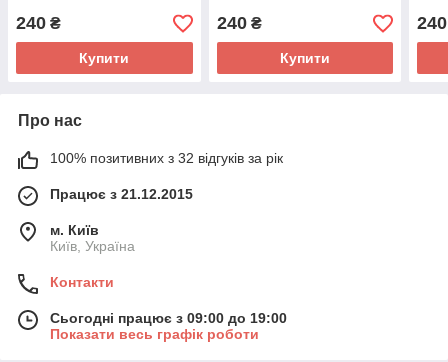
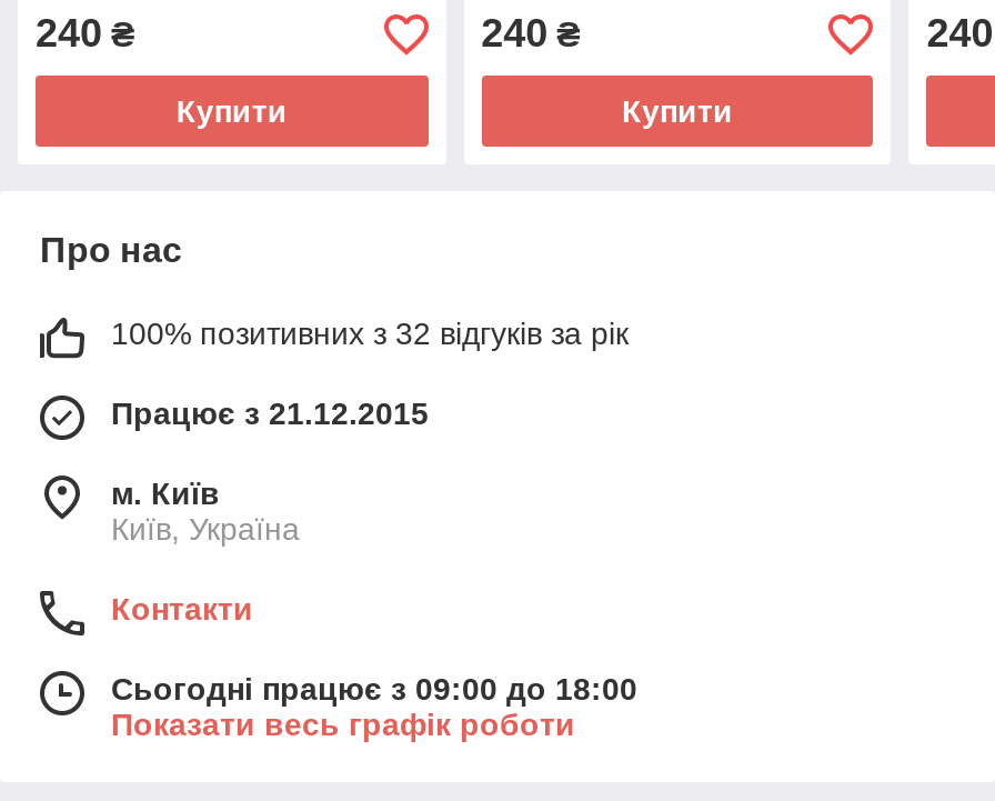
- Сьогодні працює з 09:00 до 19:00
+ Сьогодні працює з 09:00 до 18:00
